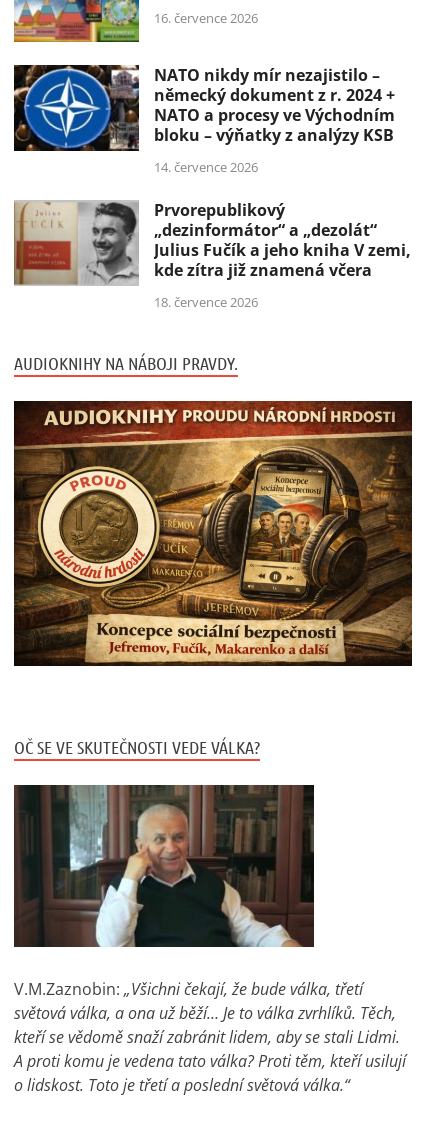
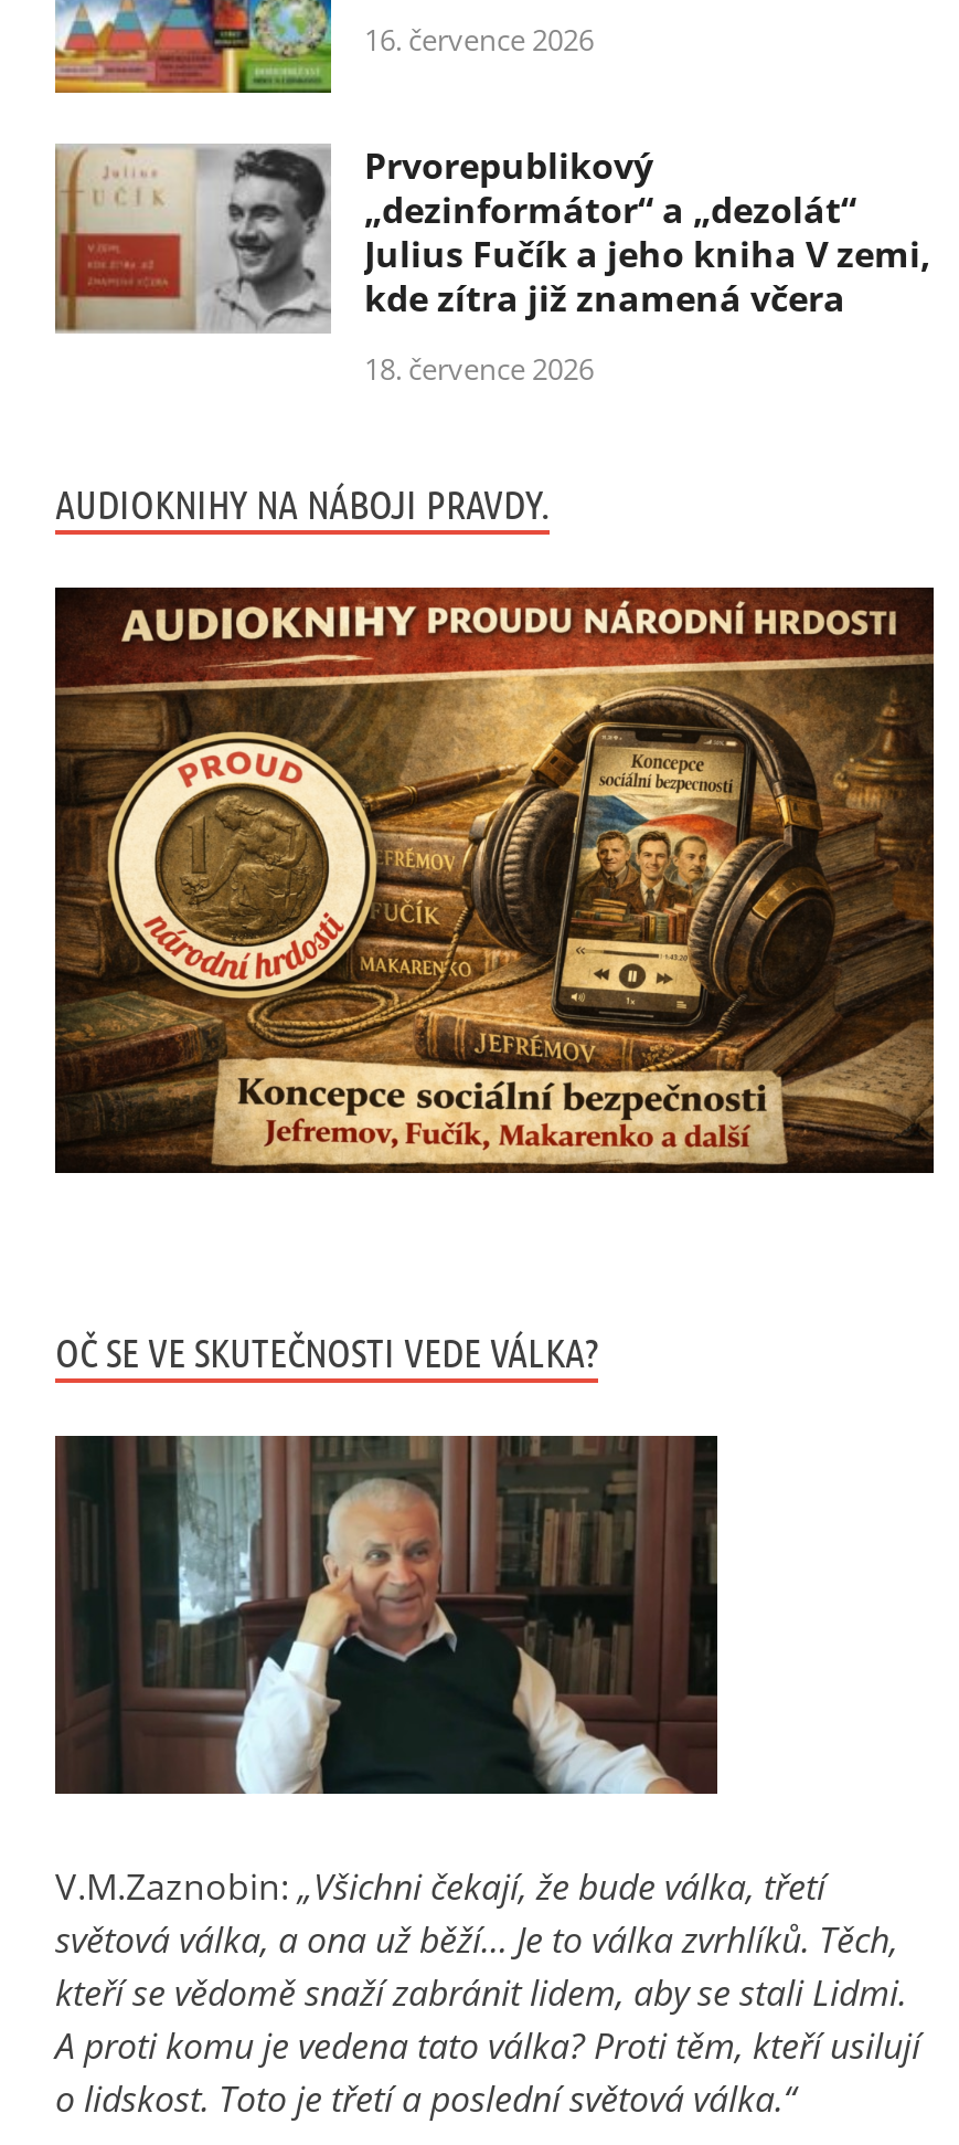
- [image]
- NATO nikdy mír nezajistilo –
- německý dokument z r. 2024 +
- NATO a procesy ve Východním
- bloku – výňatky z analýzy KSB
- 14. července 2026
